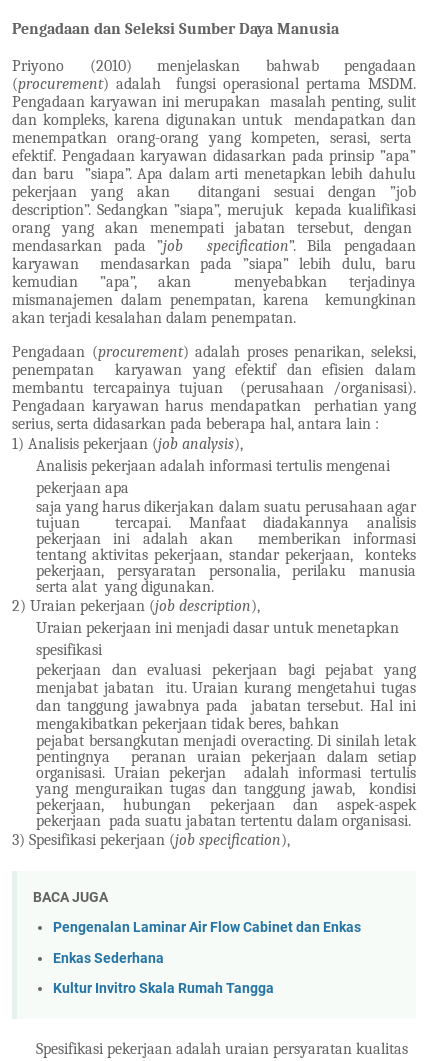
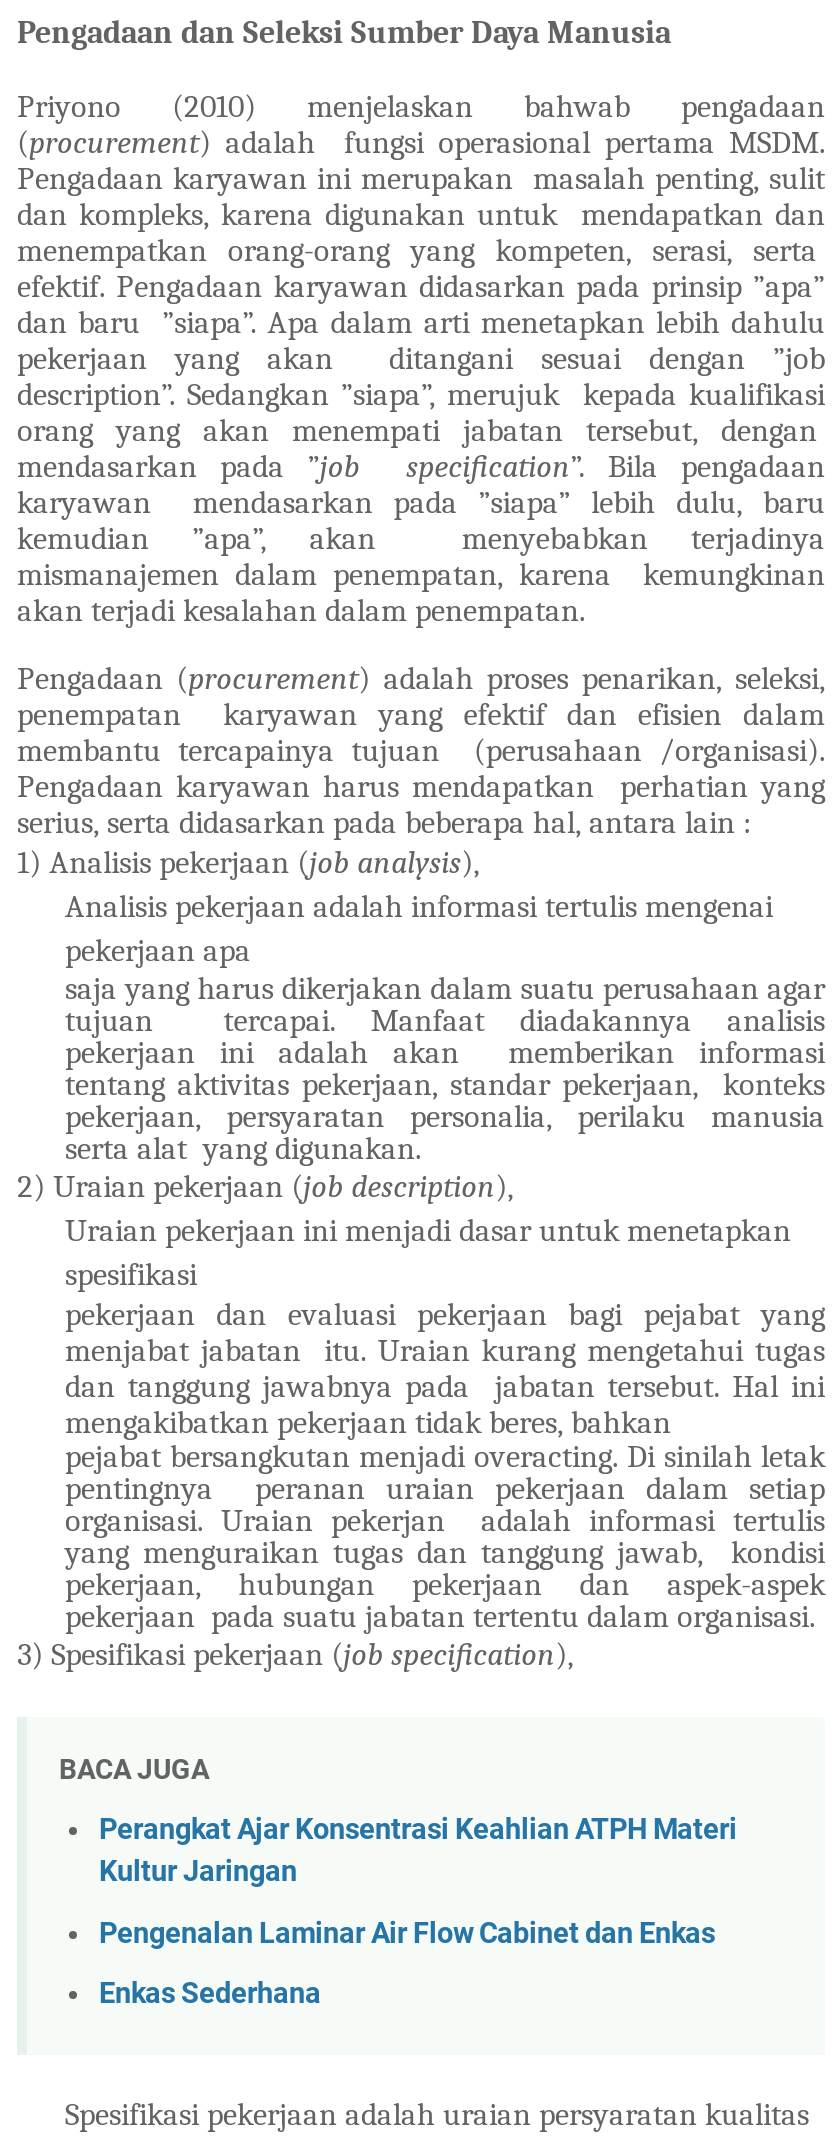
+ Perangkat Ajar Konsentrasi Keahlian ATPH Materi
+ Kultur Jaringan

moved down: Pengenalan Laminar Air Flow Cabinet dan Enkas | Enkas Sederhana

- Kultur Invitro Skala Rumah Tangga
